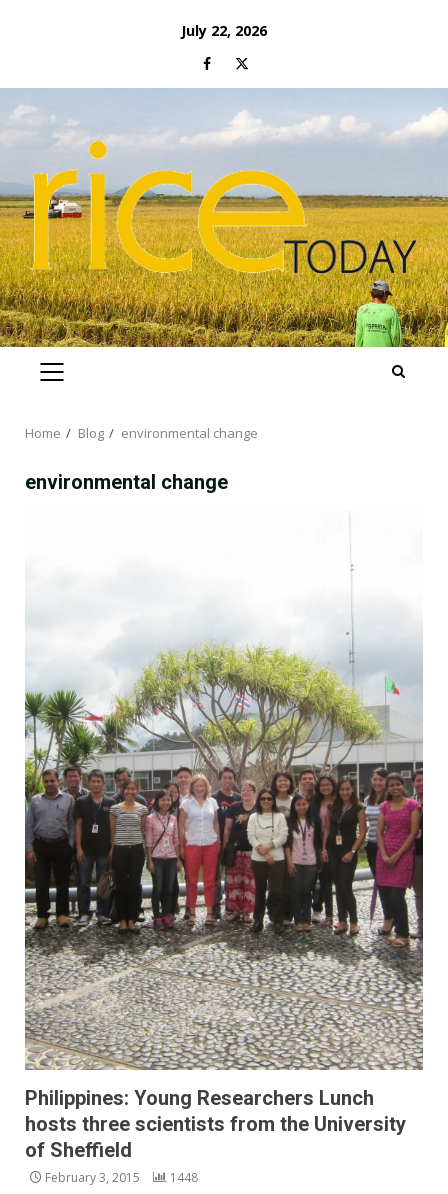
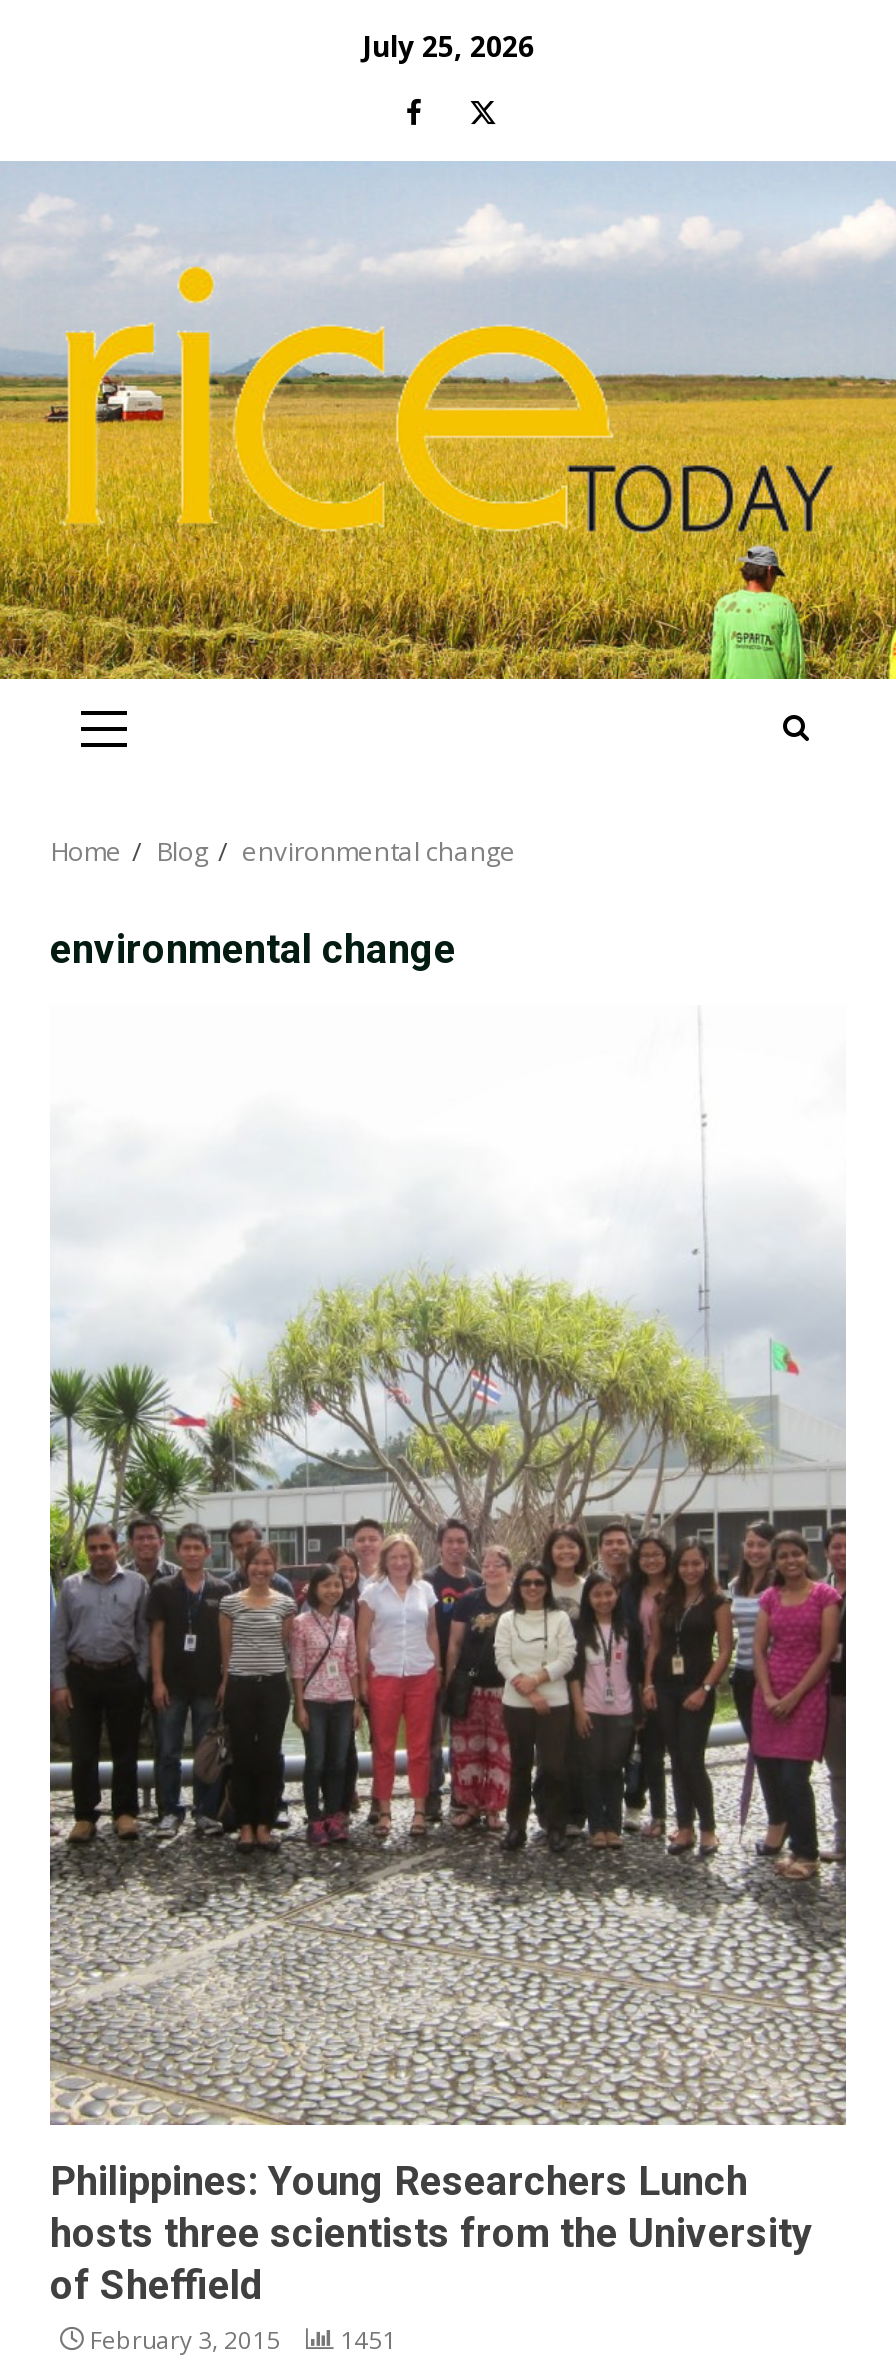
- July 22, 2026
+ July 25, 2026

- February 3, 2015 1448
+ February 3, 2015 1451
